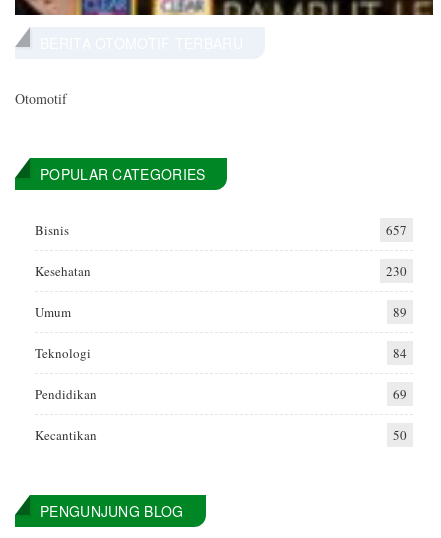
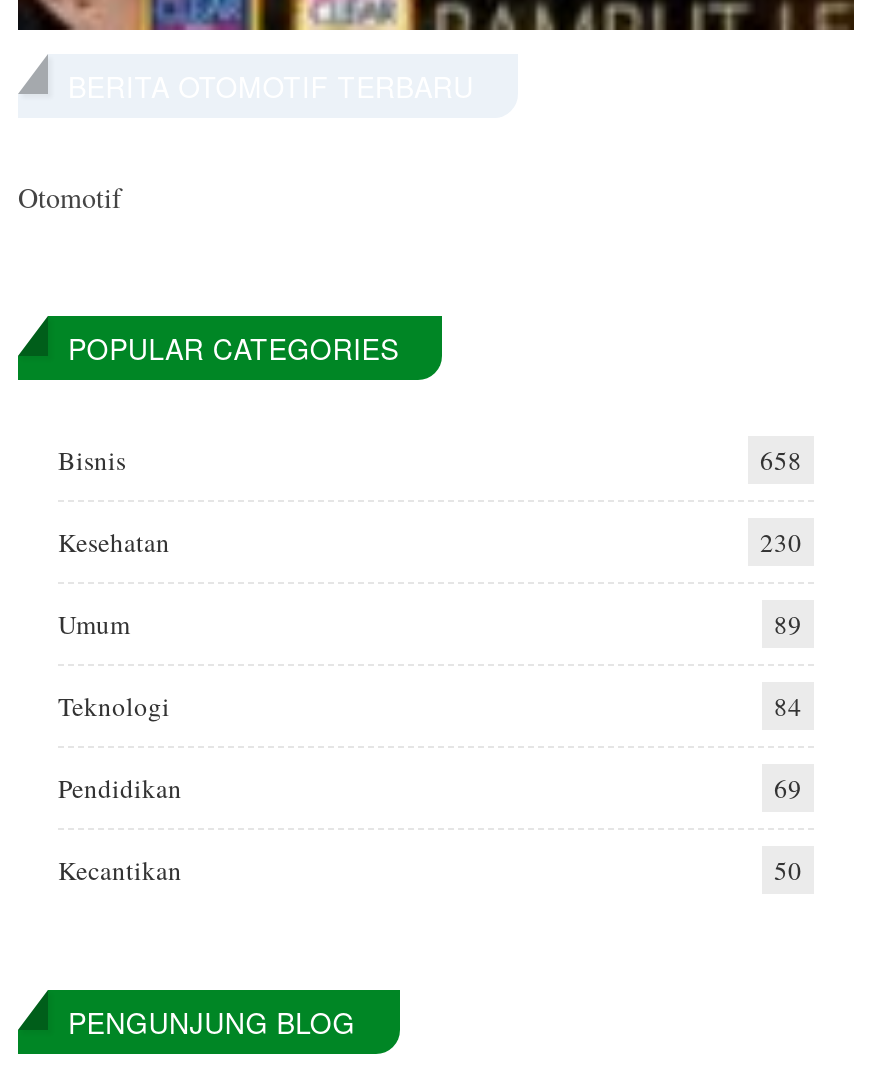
- 657
+ 658
